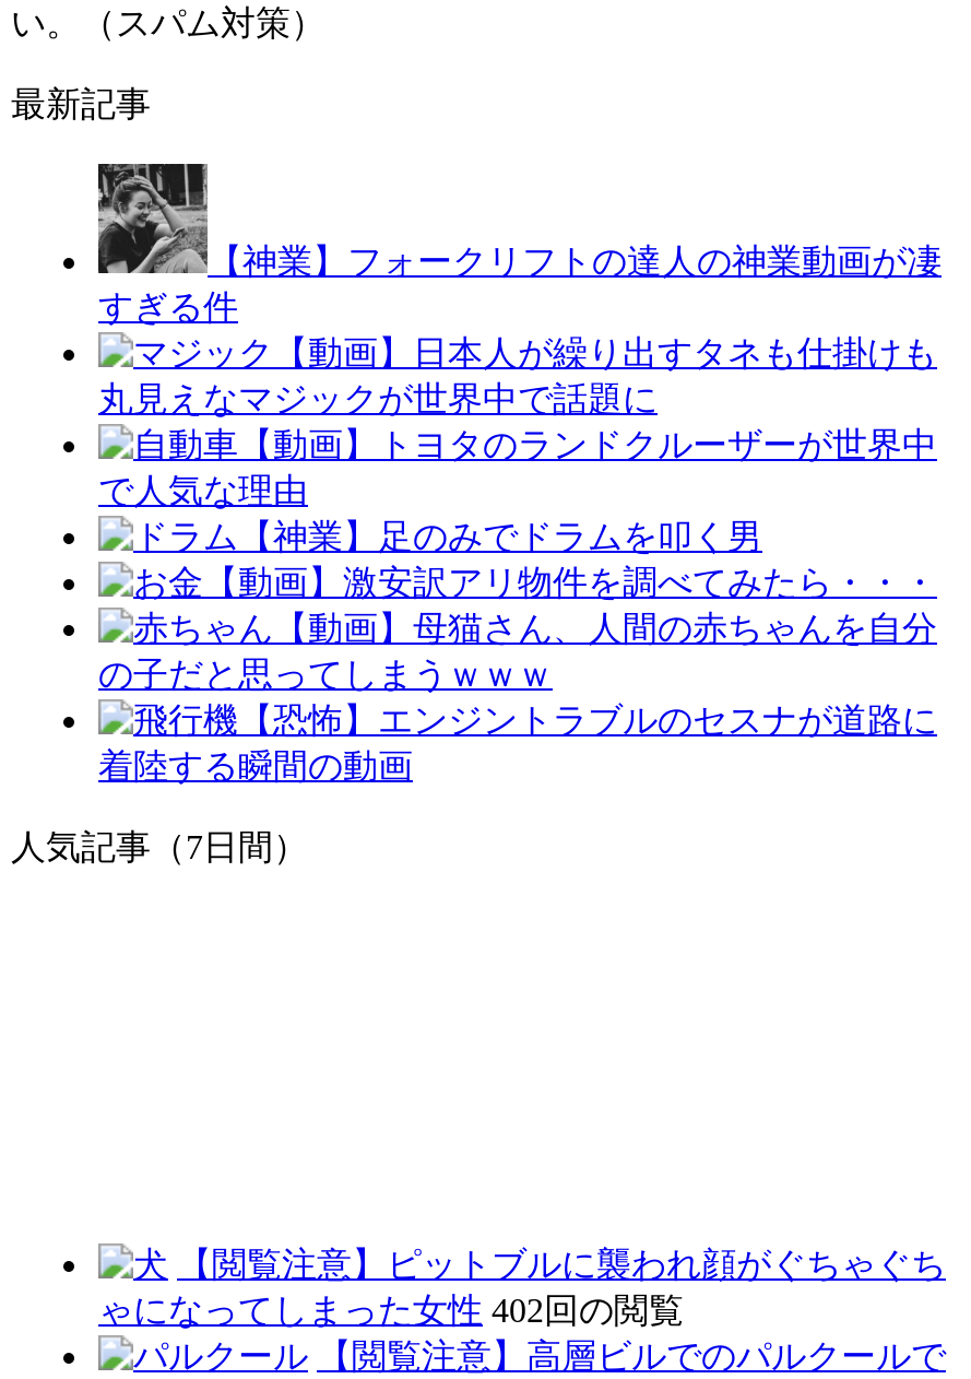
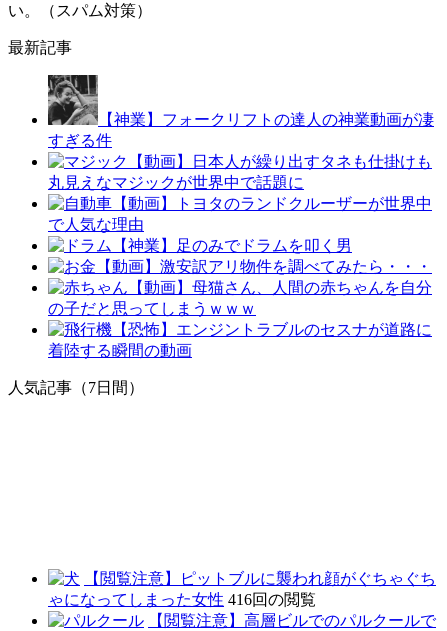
- ゃになってしまった女性 402回の閲覧
+ ゃになってしまった女性 416回の閲覧
